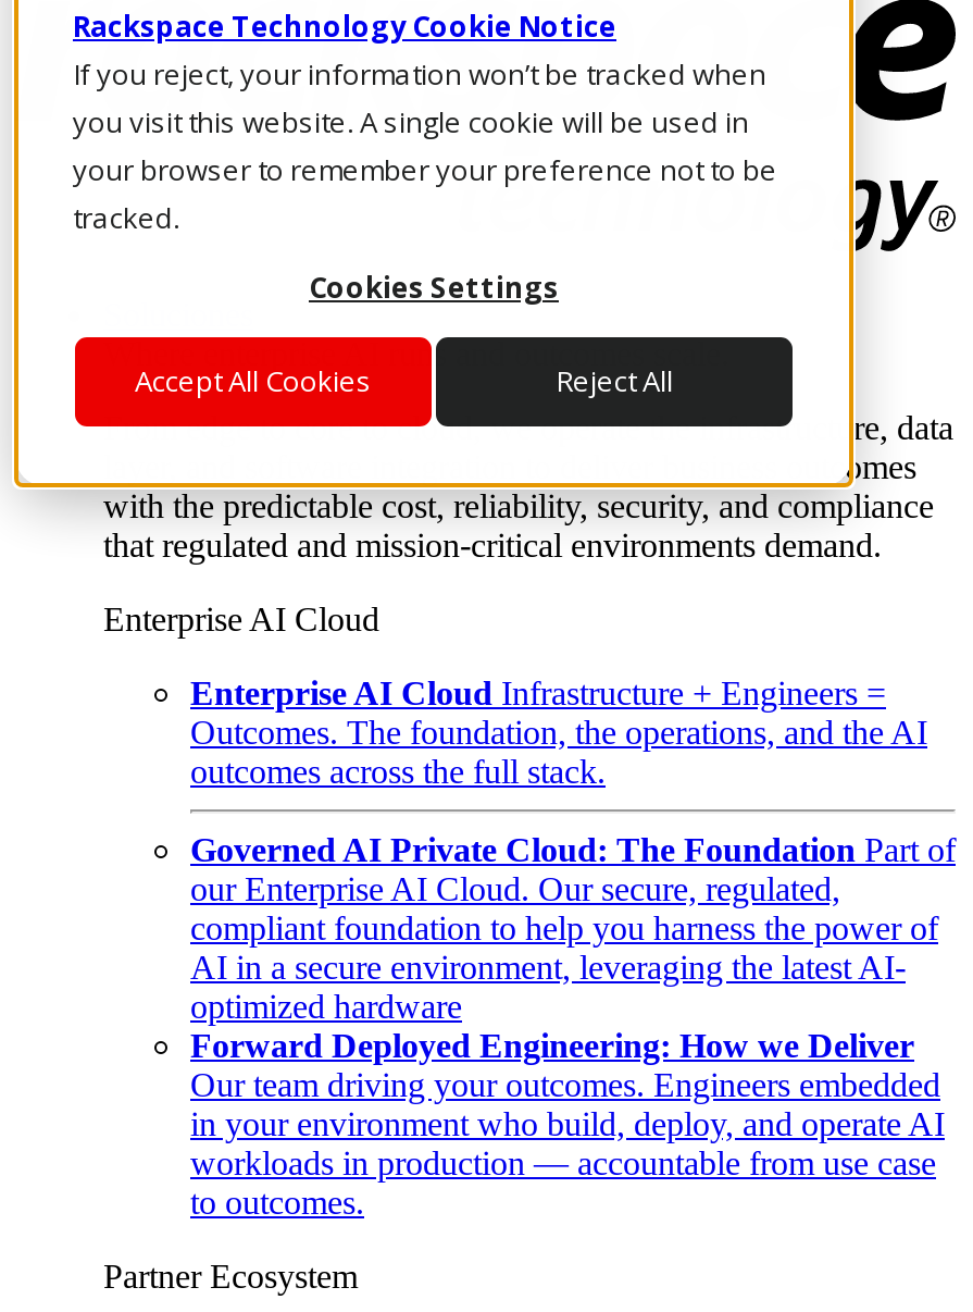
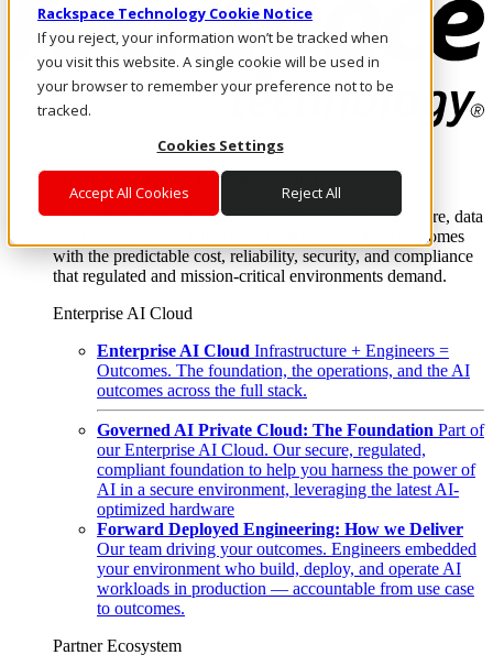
- in your environment who build, deploy, and operate AI
+ your environment who build, deploy, and operate AI
